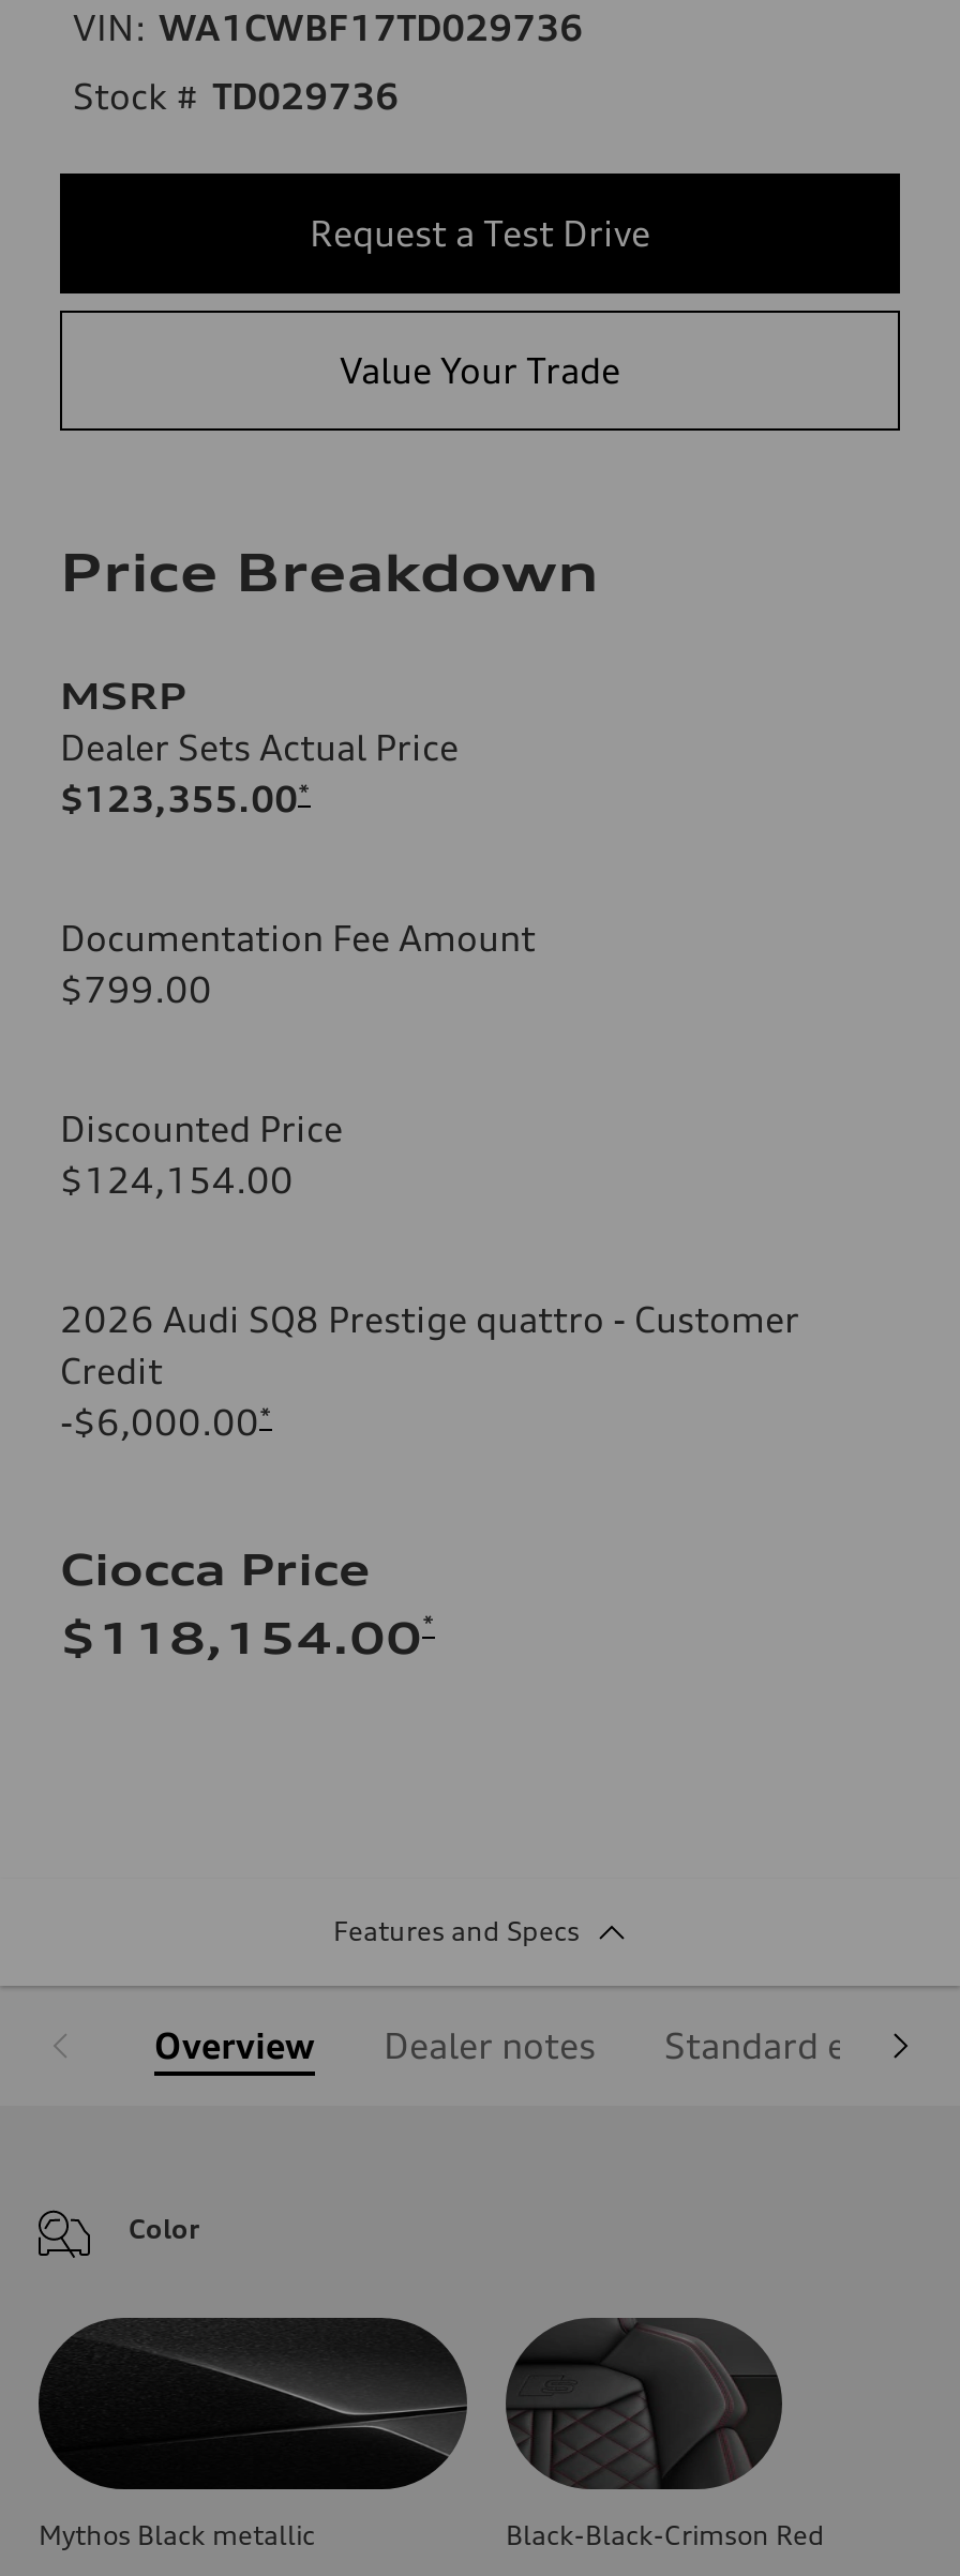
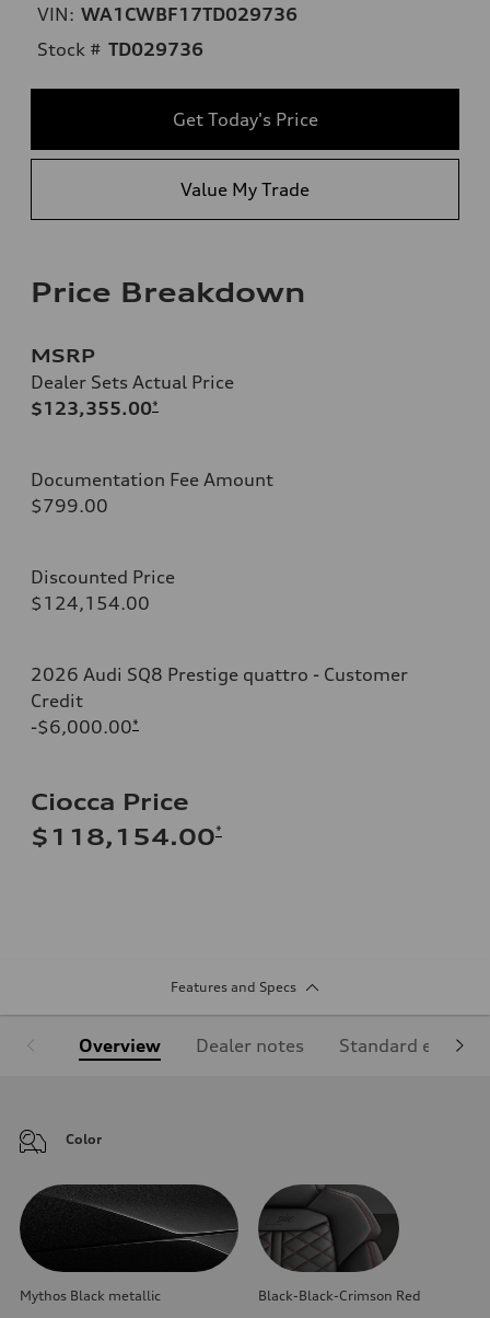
- Request a Test Drive
+ Get Today's Price

- Value Your Trade
+ Value My Trade
